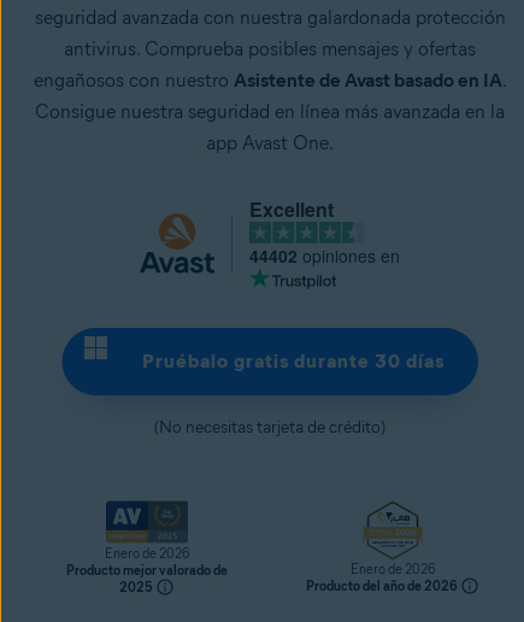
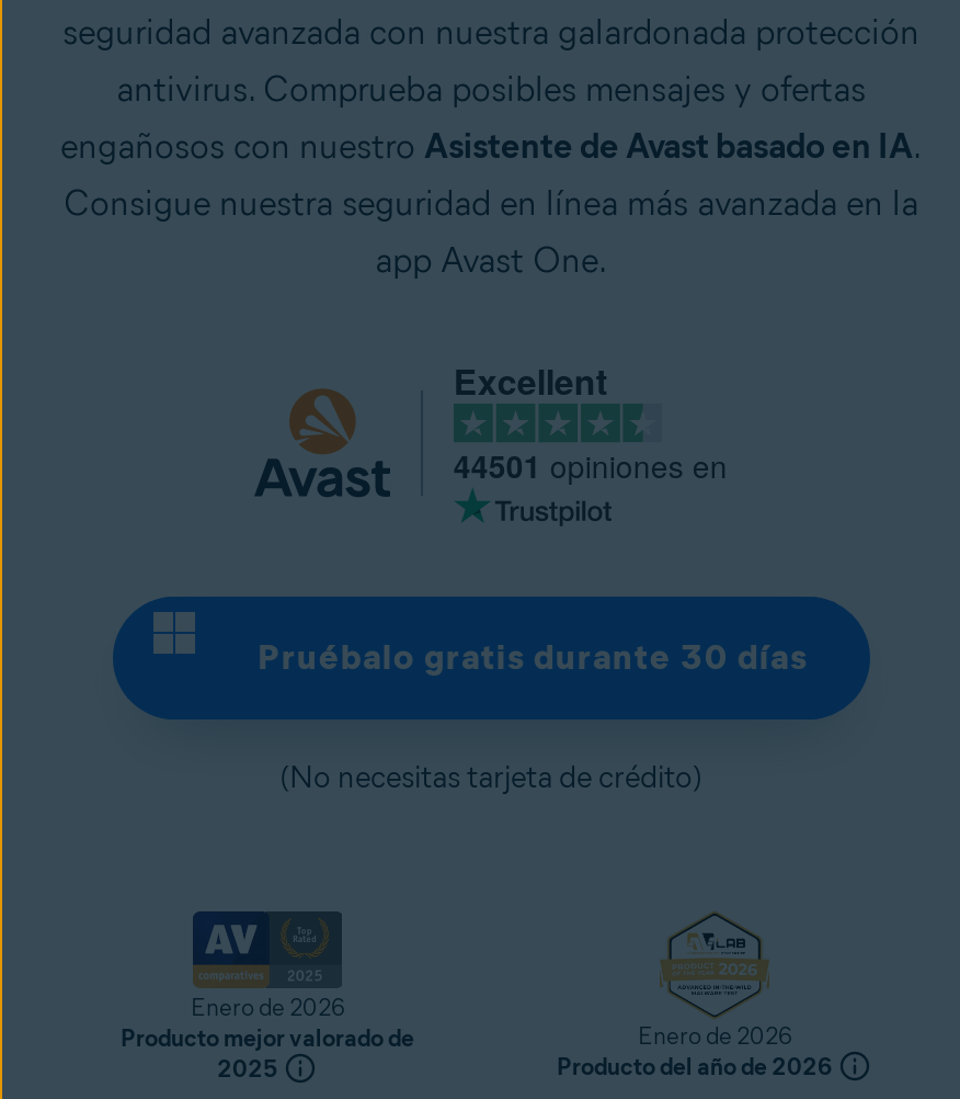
- 44402opiniones en
+ 44501opiniones en
